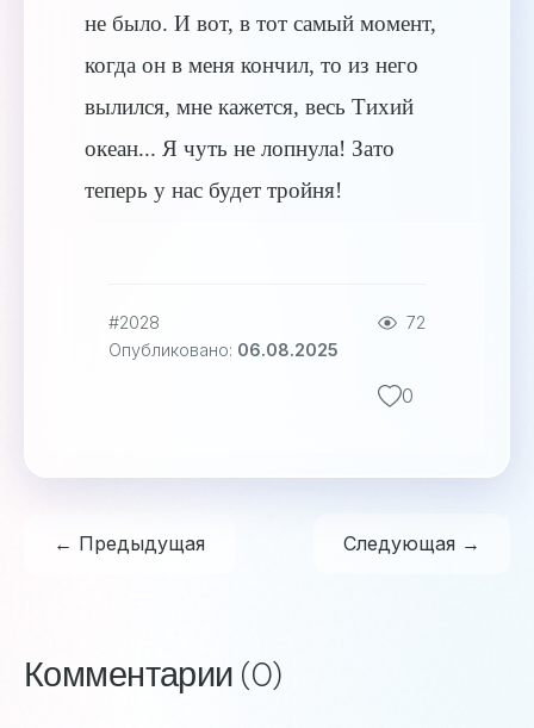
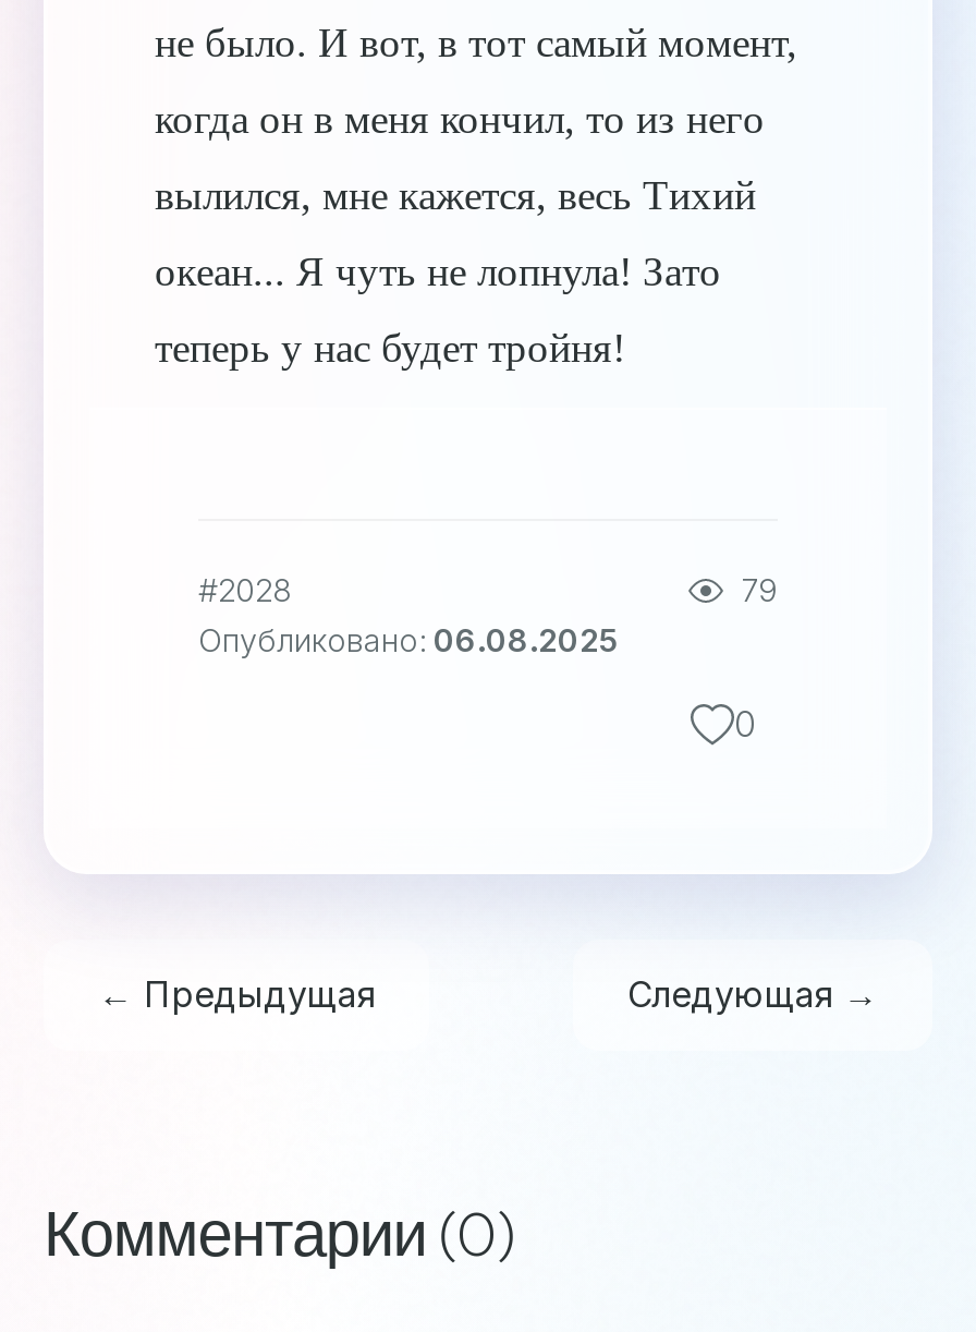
- 72
+ 79
